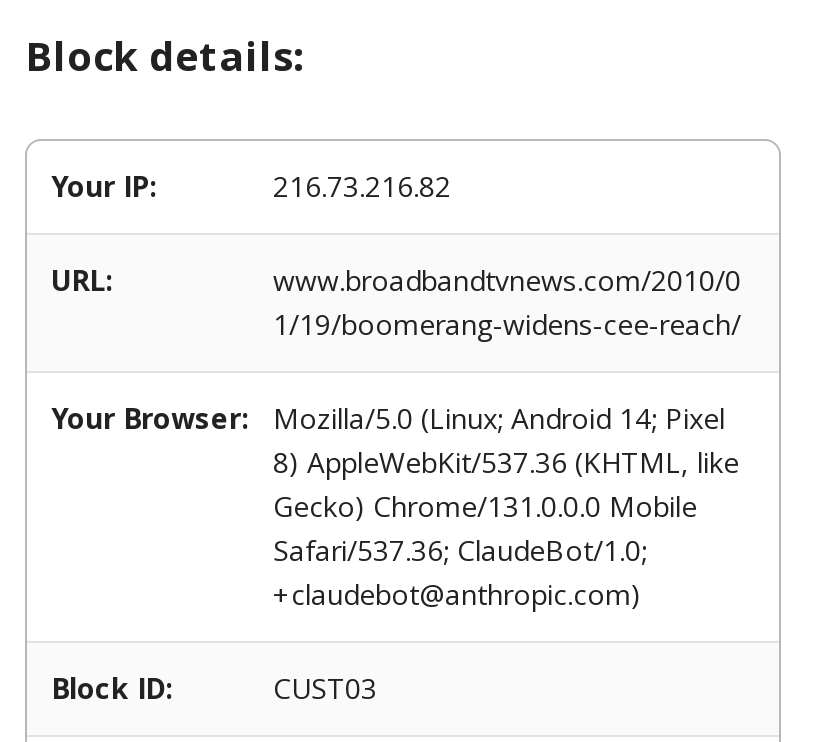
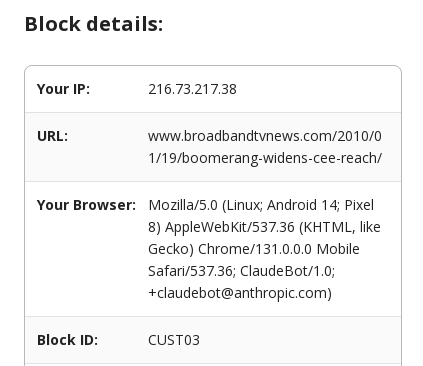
- 216.73.216.82
+ 216.73.217.38
